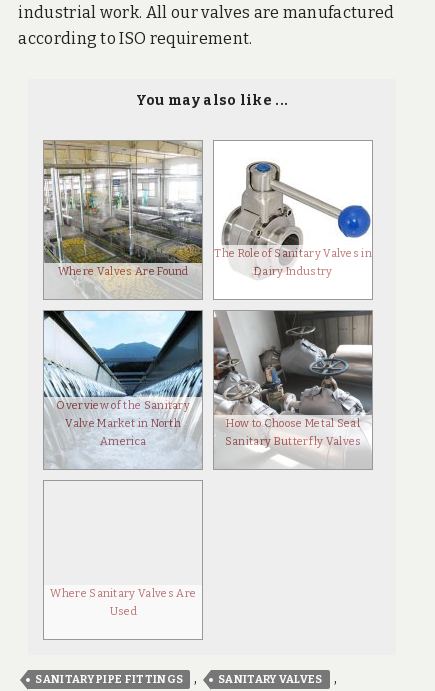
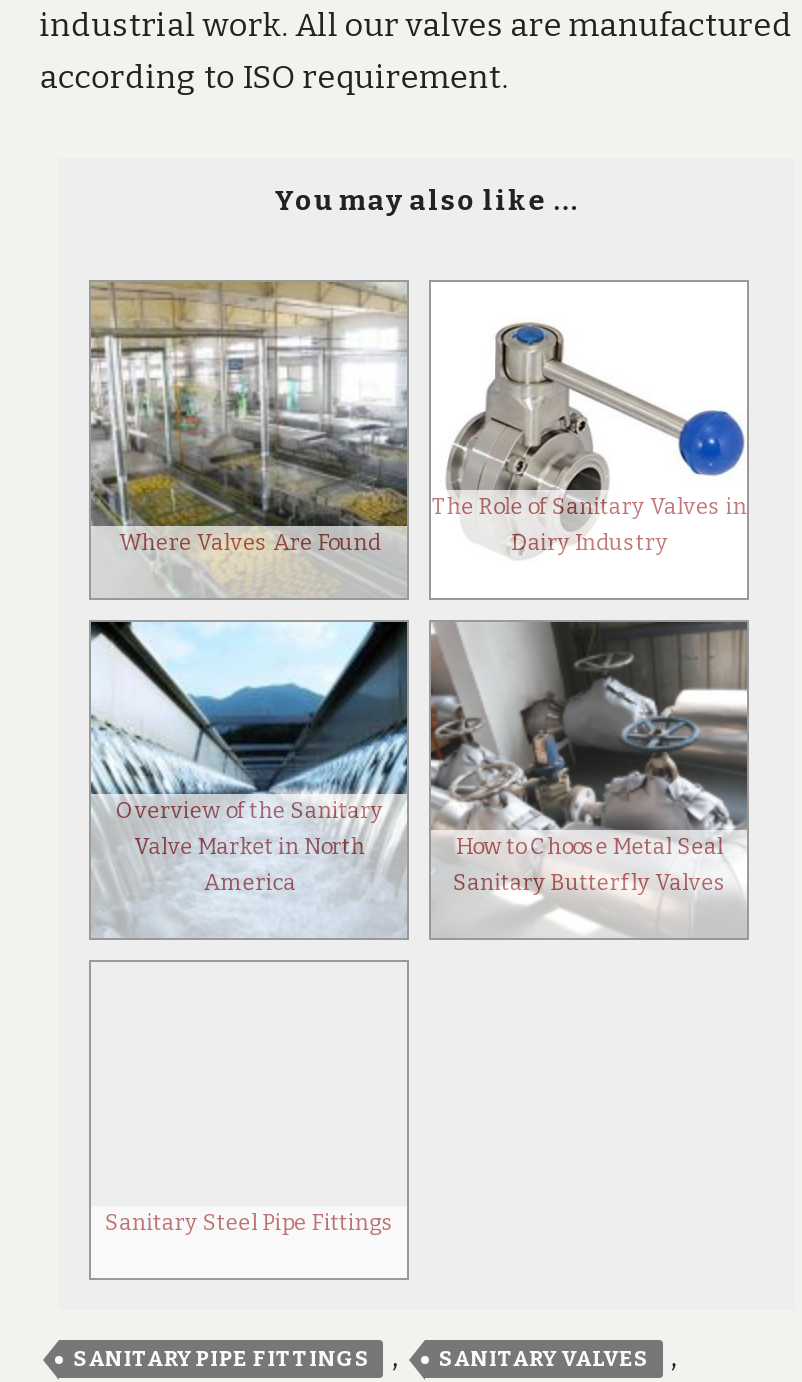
- Where Sanitary Valves Are
- Used
+ Sanitary Steel Pipe Fittings
